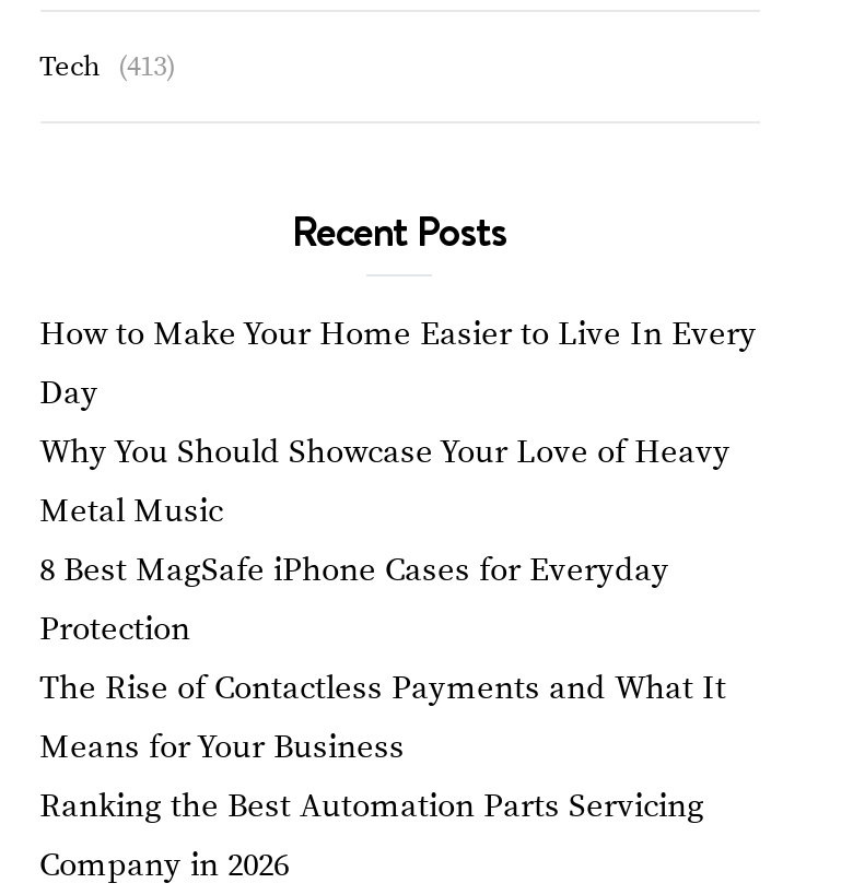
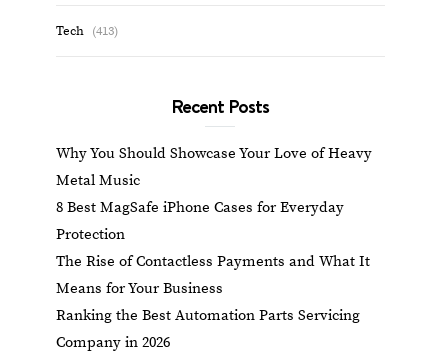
- How to Make Your Home Easier to Live In Every
- Day
